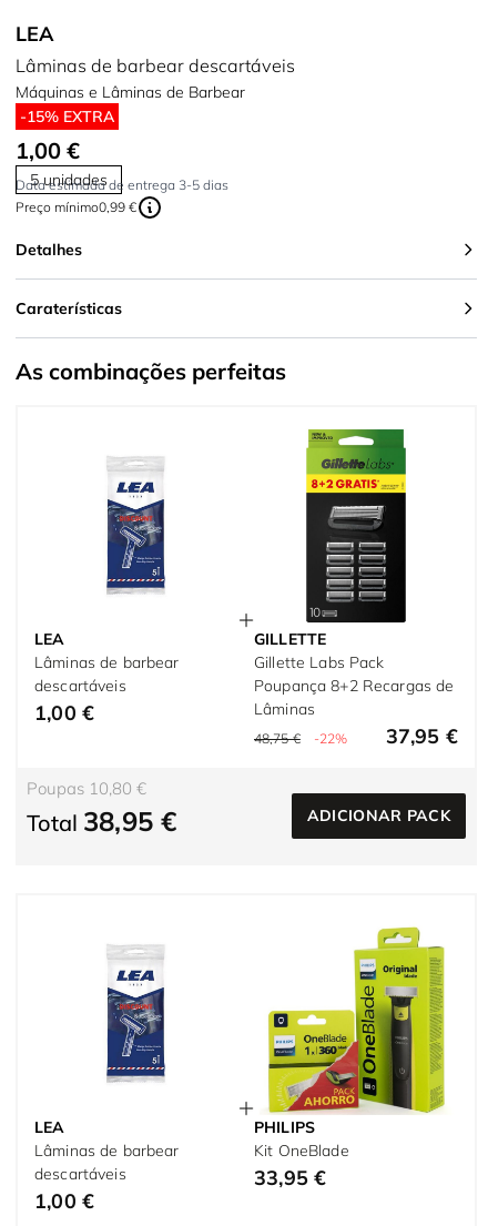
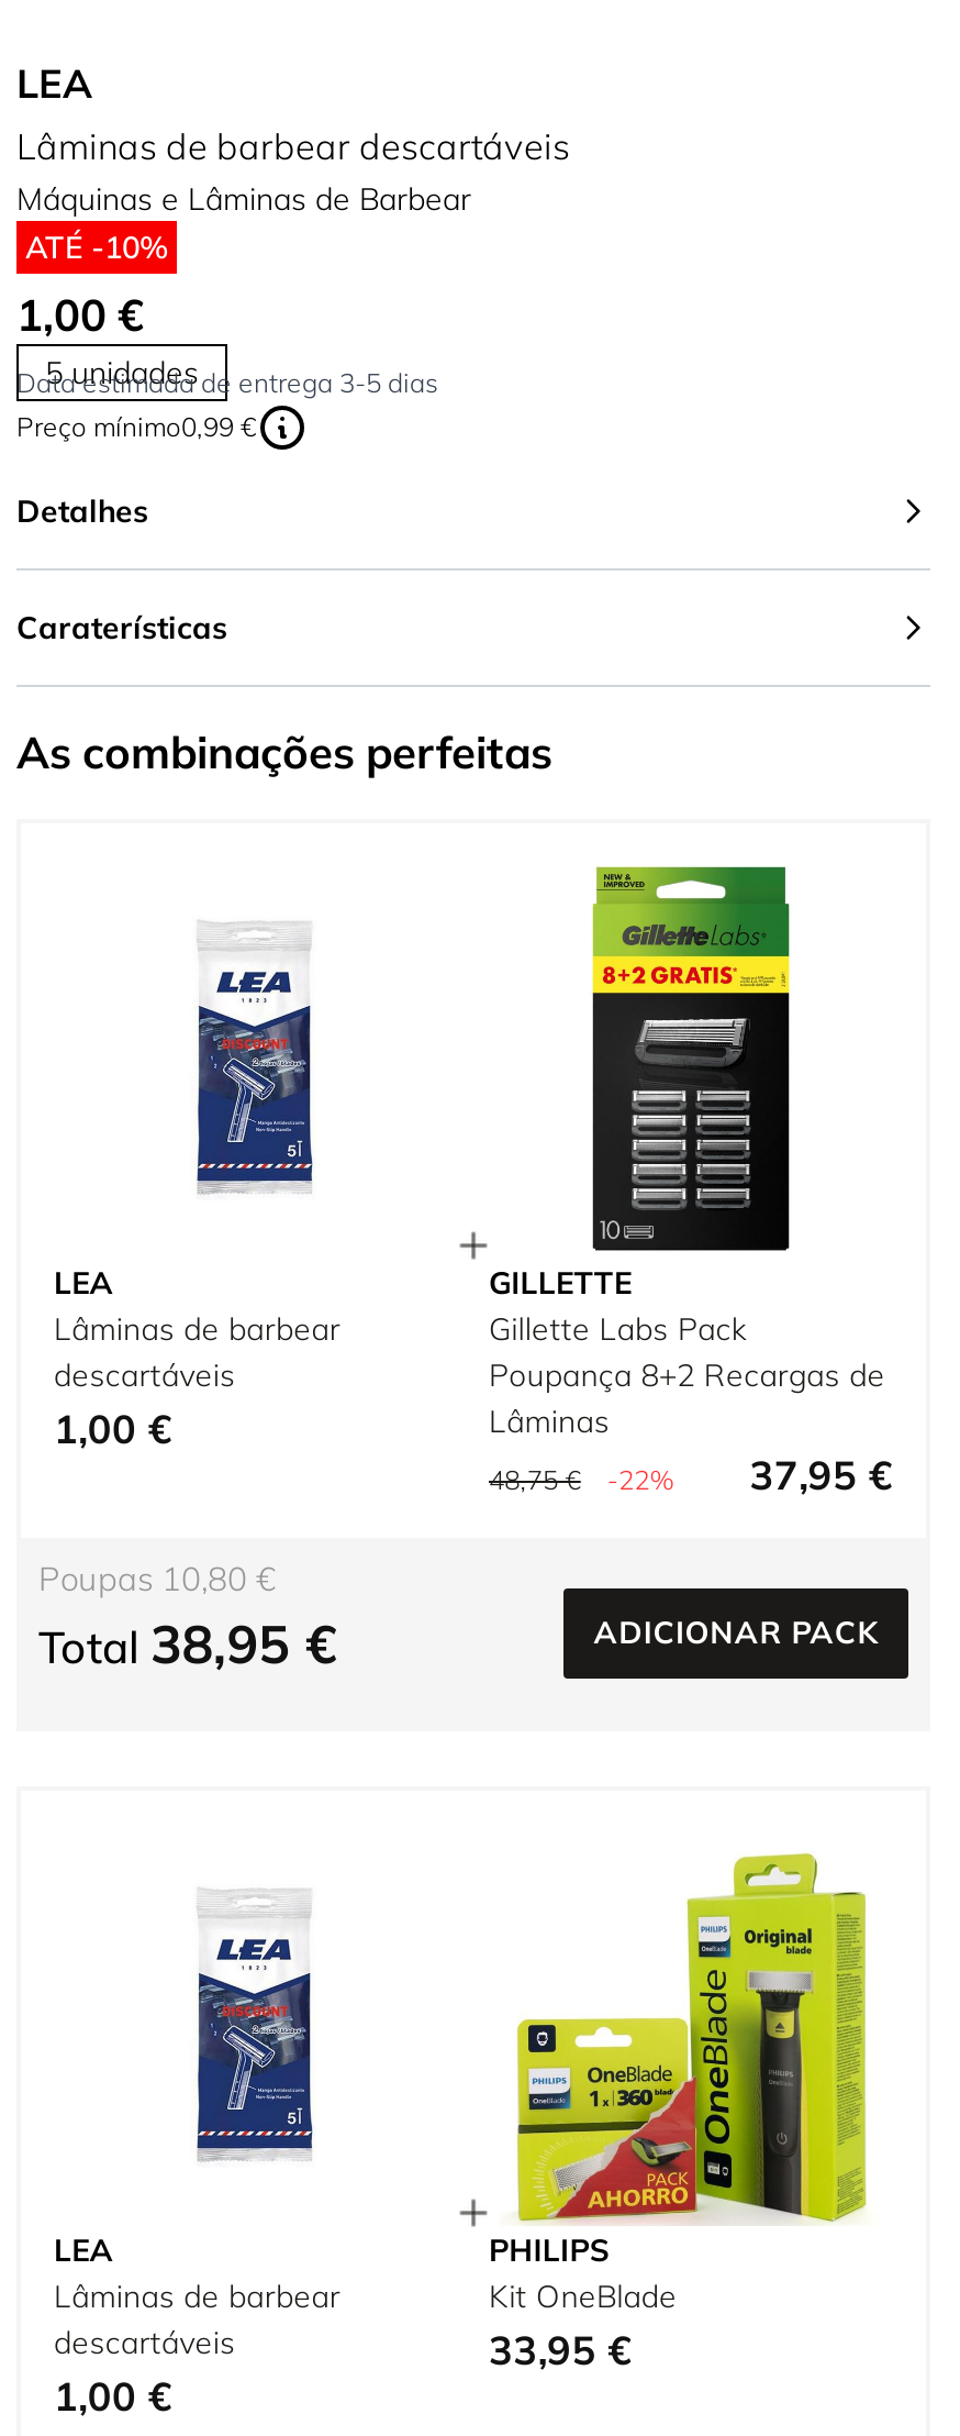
- -15% EXTRA
+ ATÉ -10%
